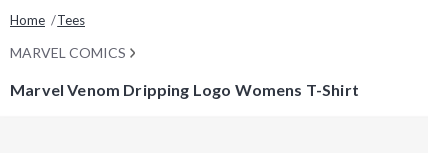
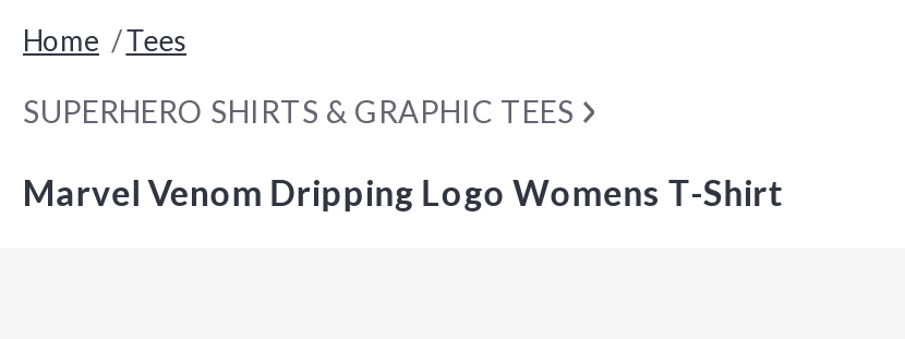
- MARVEL COMICS
+ SUPERHERO SHIRTS & GRAPHIC TEES
